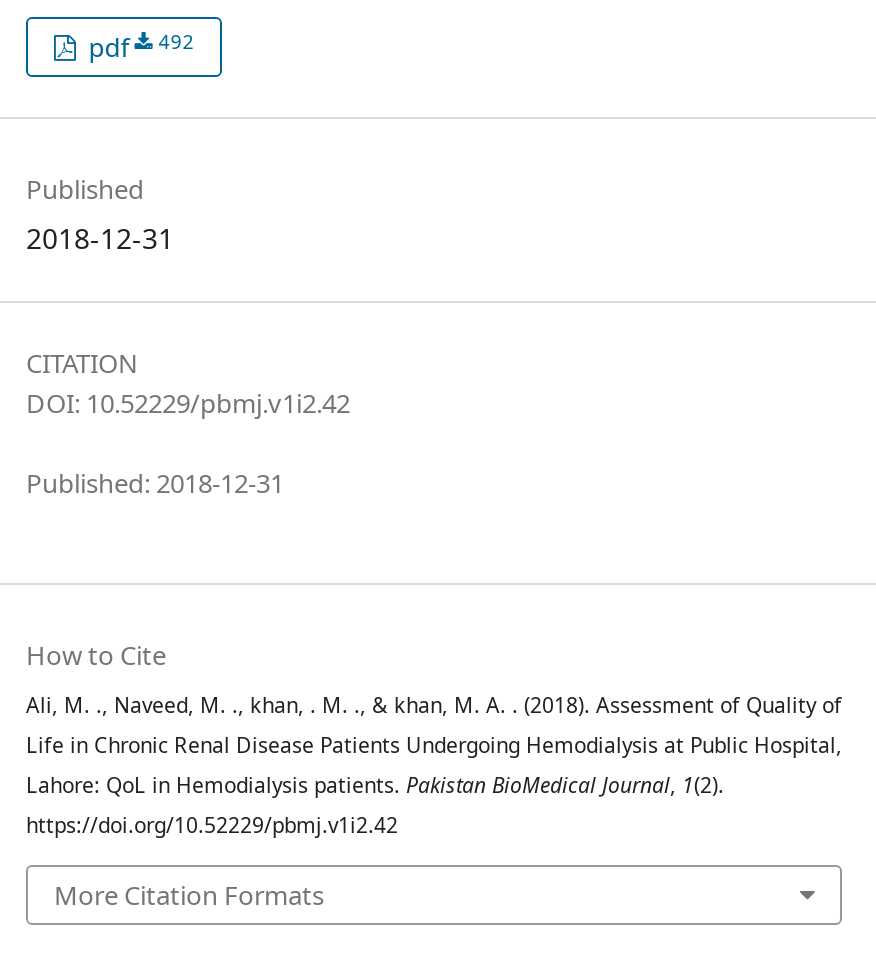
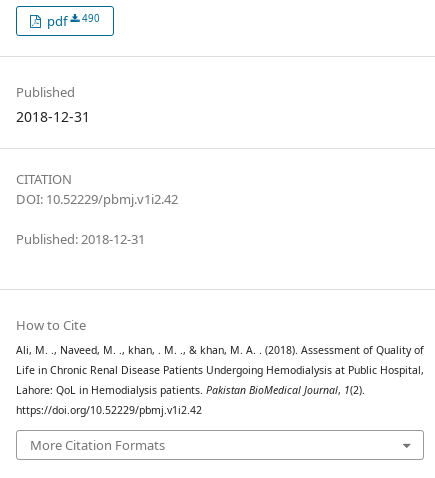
- pdf 492
+ pdf 490
